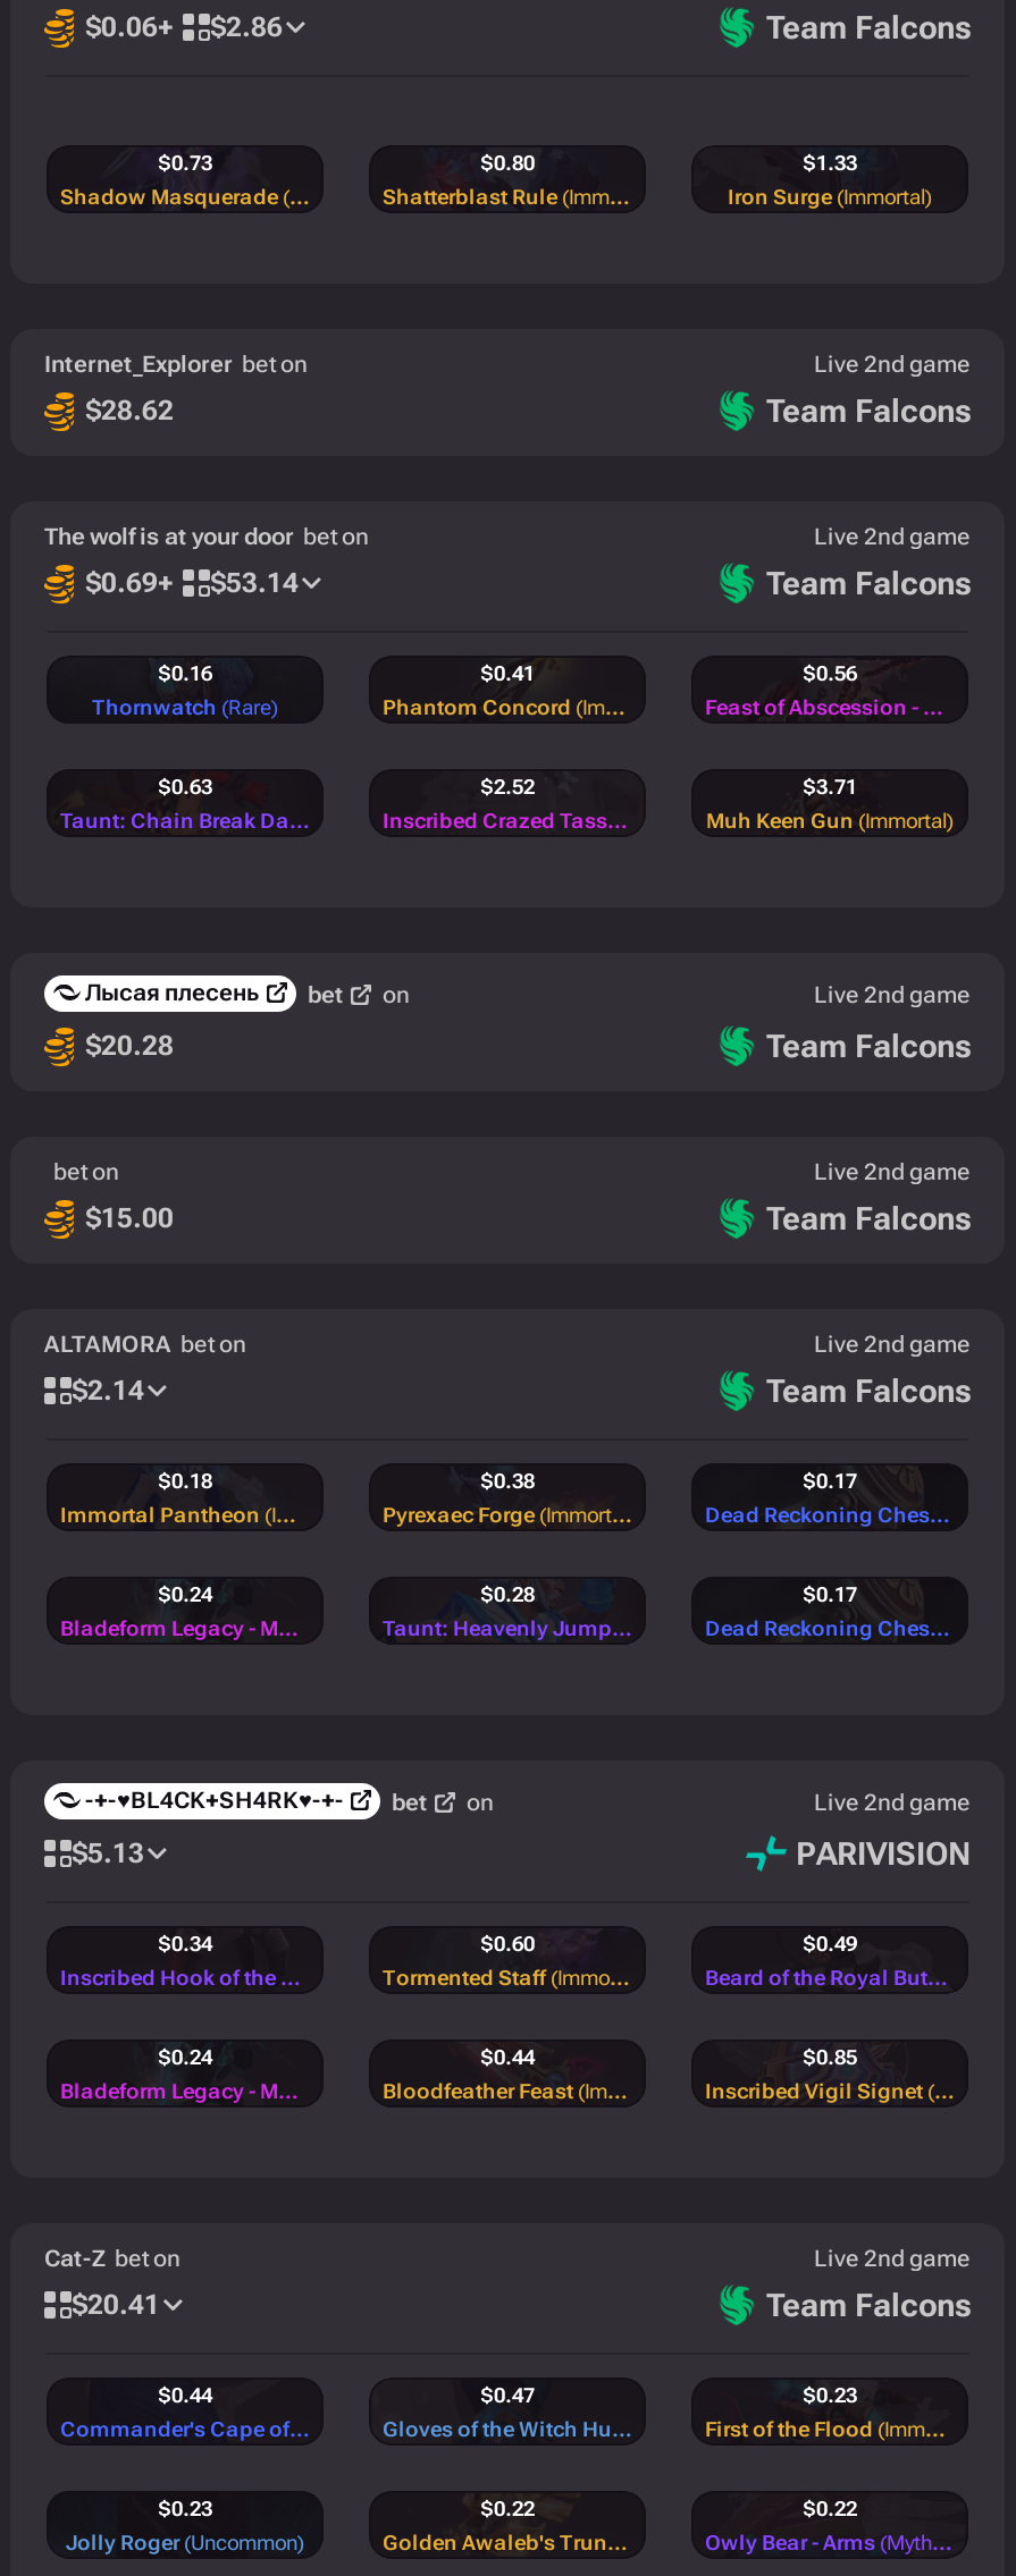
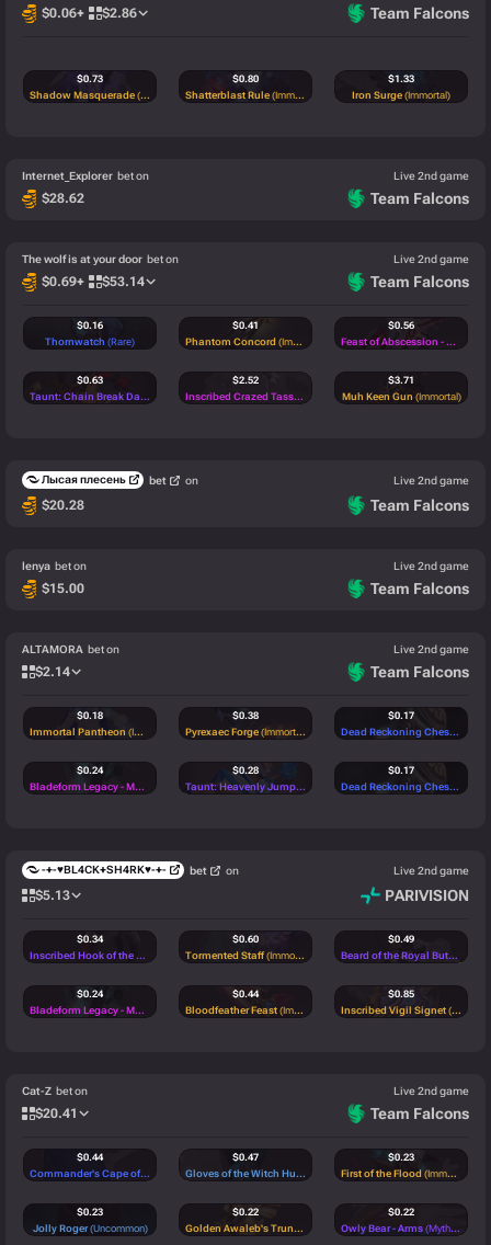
- bet on
+ lenya bet on
